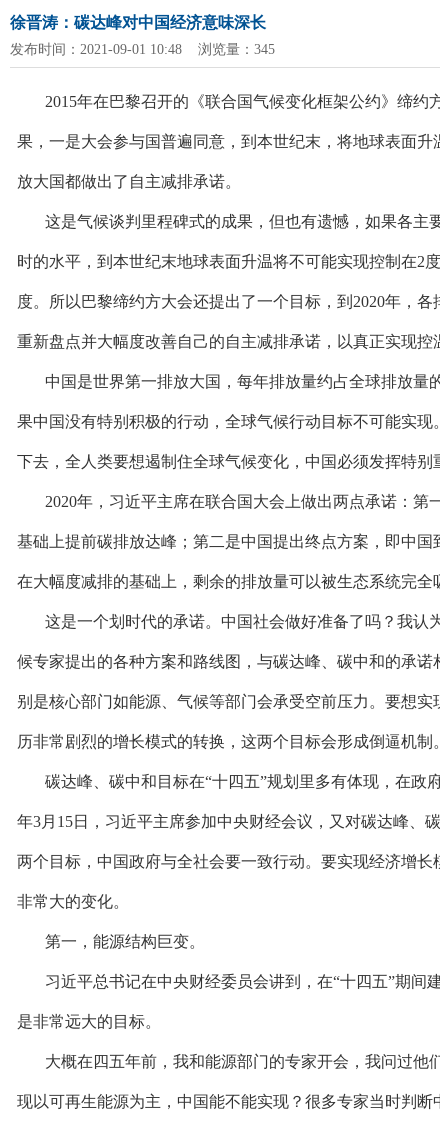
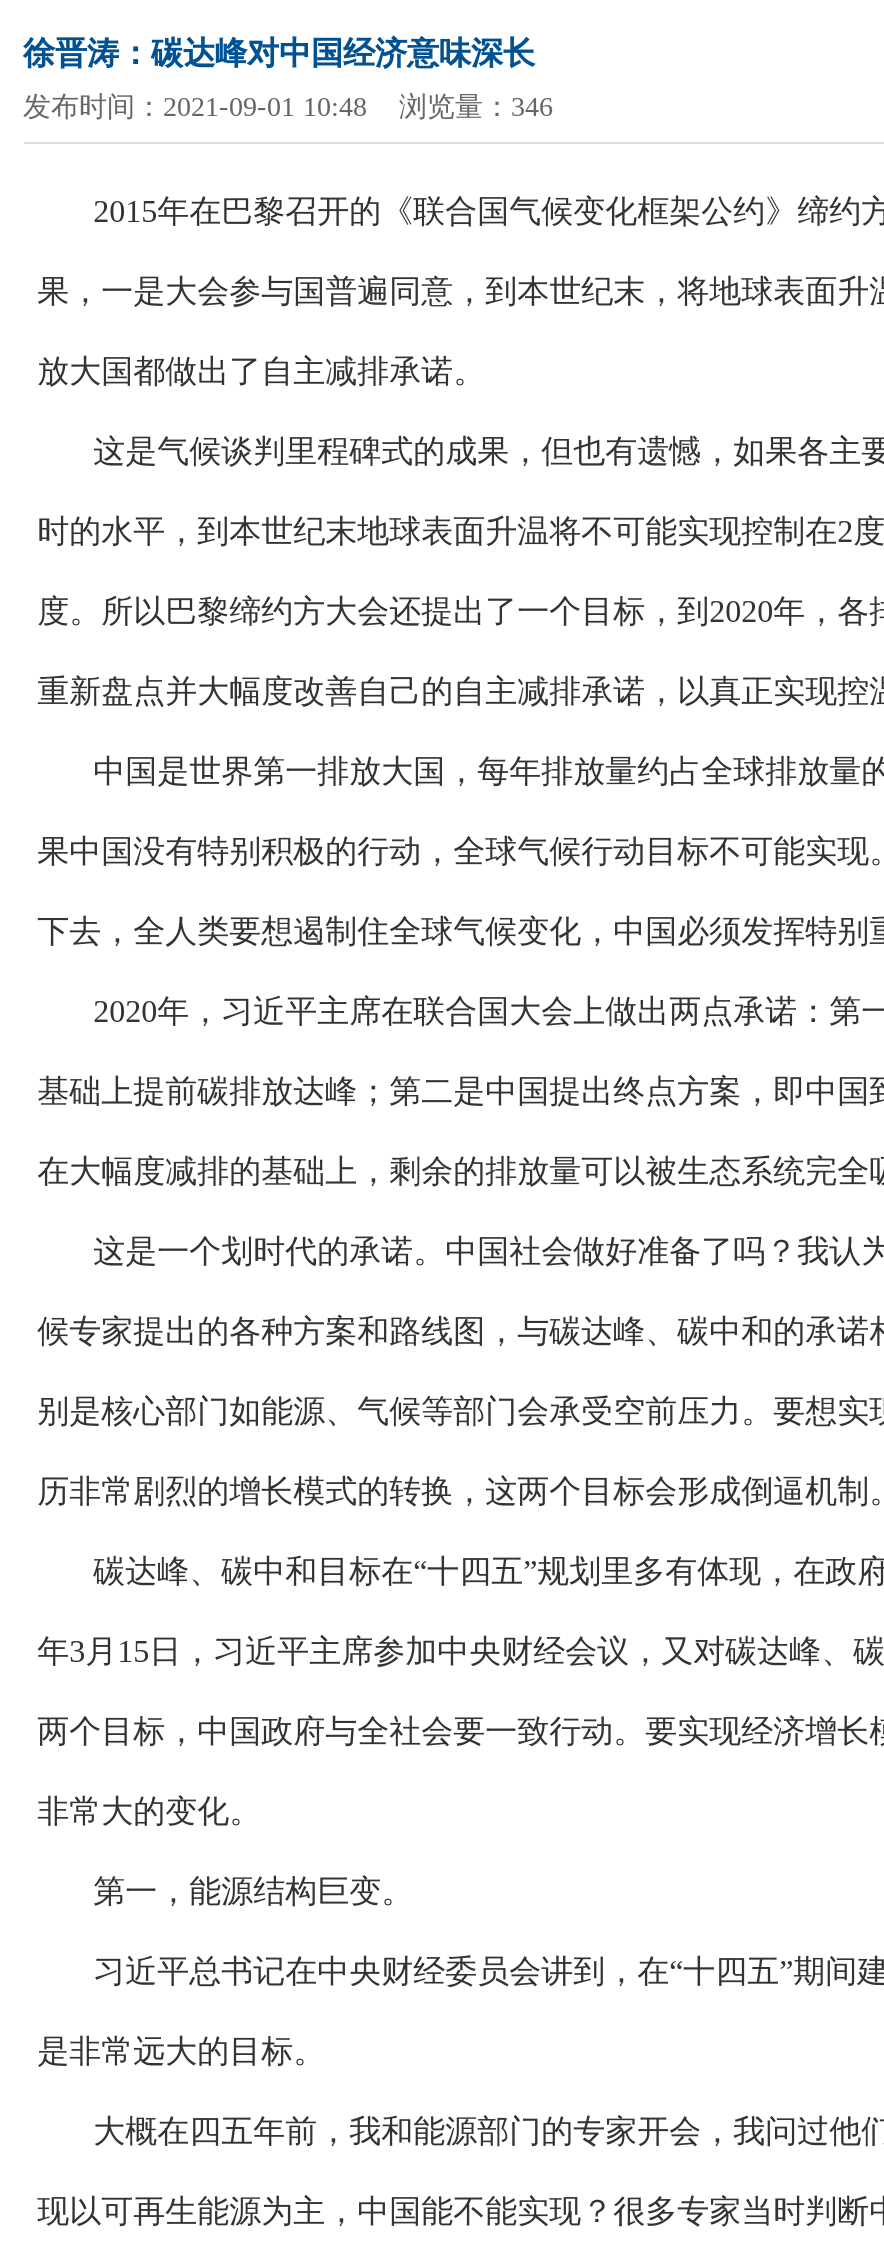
- 发布时间：2021-09-01 10:48 浏览量：345
+ 发布时间：2021-09-01 10:48 浏览量：346
